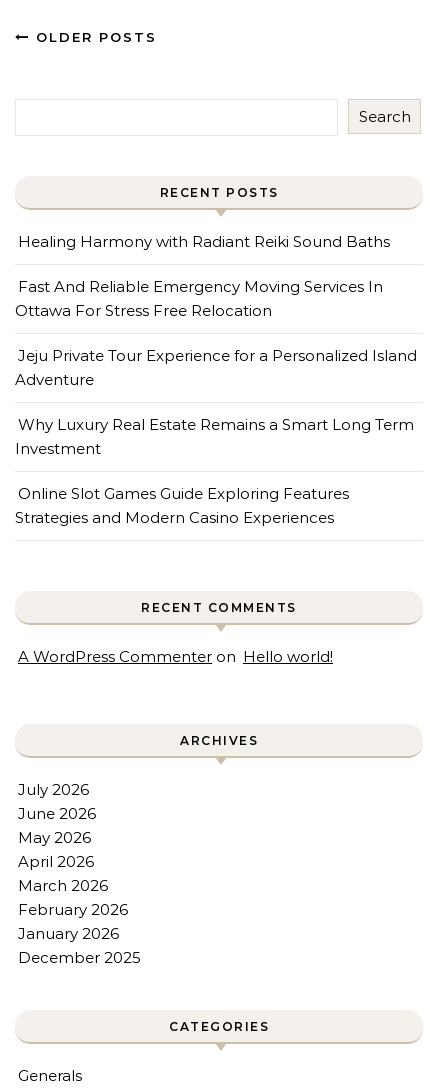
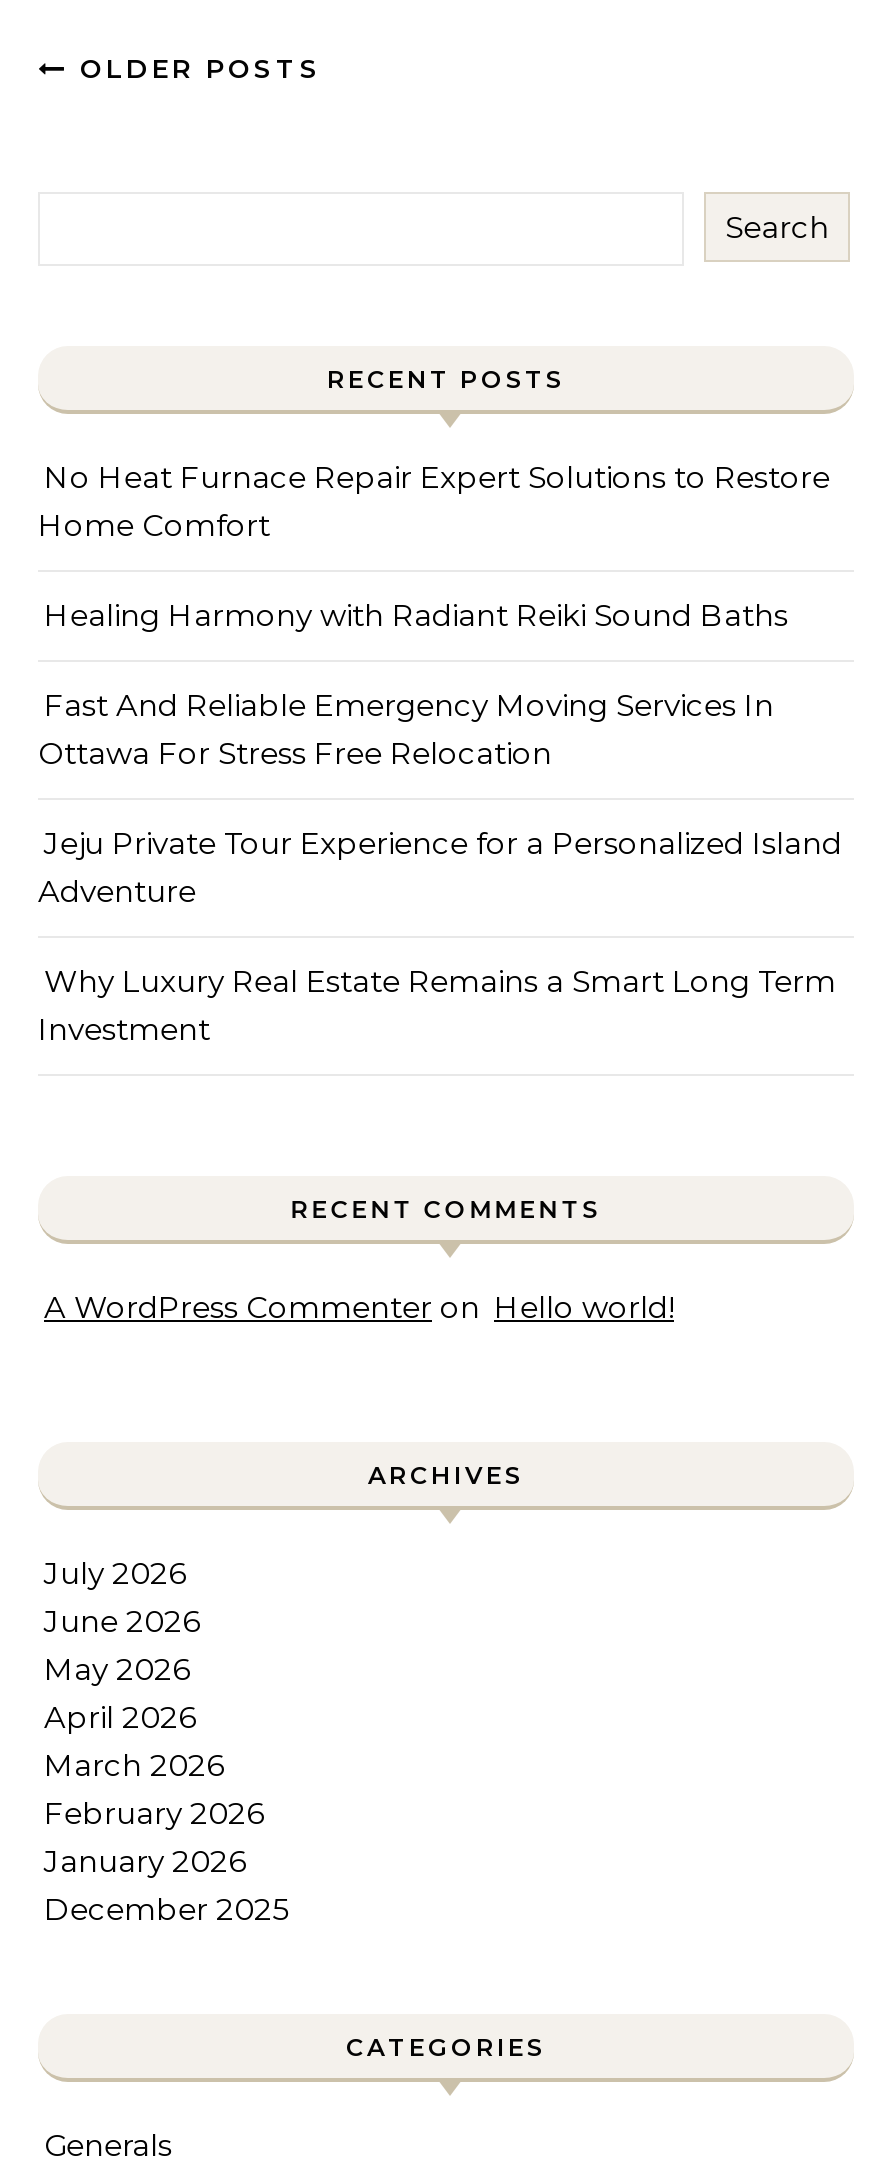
+ No Heat Furnace Repair Expert Solutions to Restore
+ Home Comfort

moved down: Healing Harmony with Radiant Reiki Sound Baths | Fast And Reliable Emergency Moving Services In | Ottawa For Stress Free Relocation | Jeju Private Tour Experience for a Personalized Island | Adventure | Why Luxury Real Estate Remains a Smart Long Term | Investment

- Online Slot Games Guide Exploring Features
- Strategies and Modern Casino Experiences
